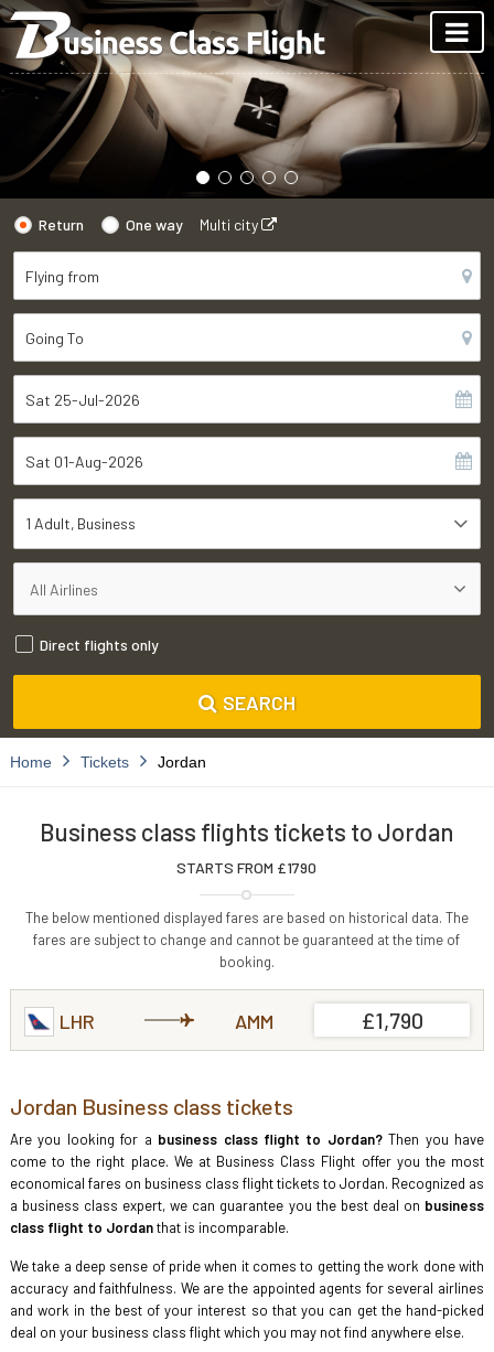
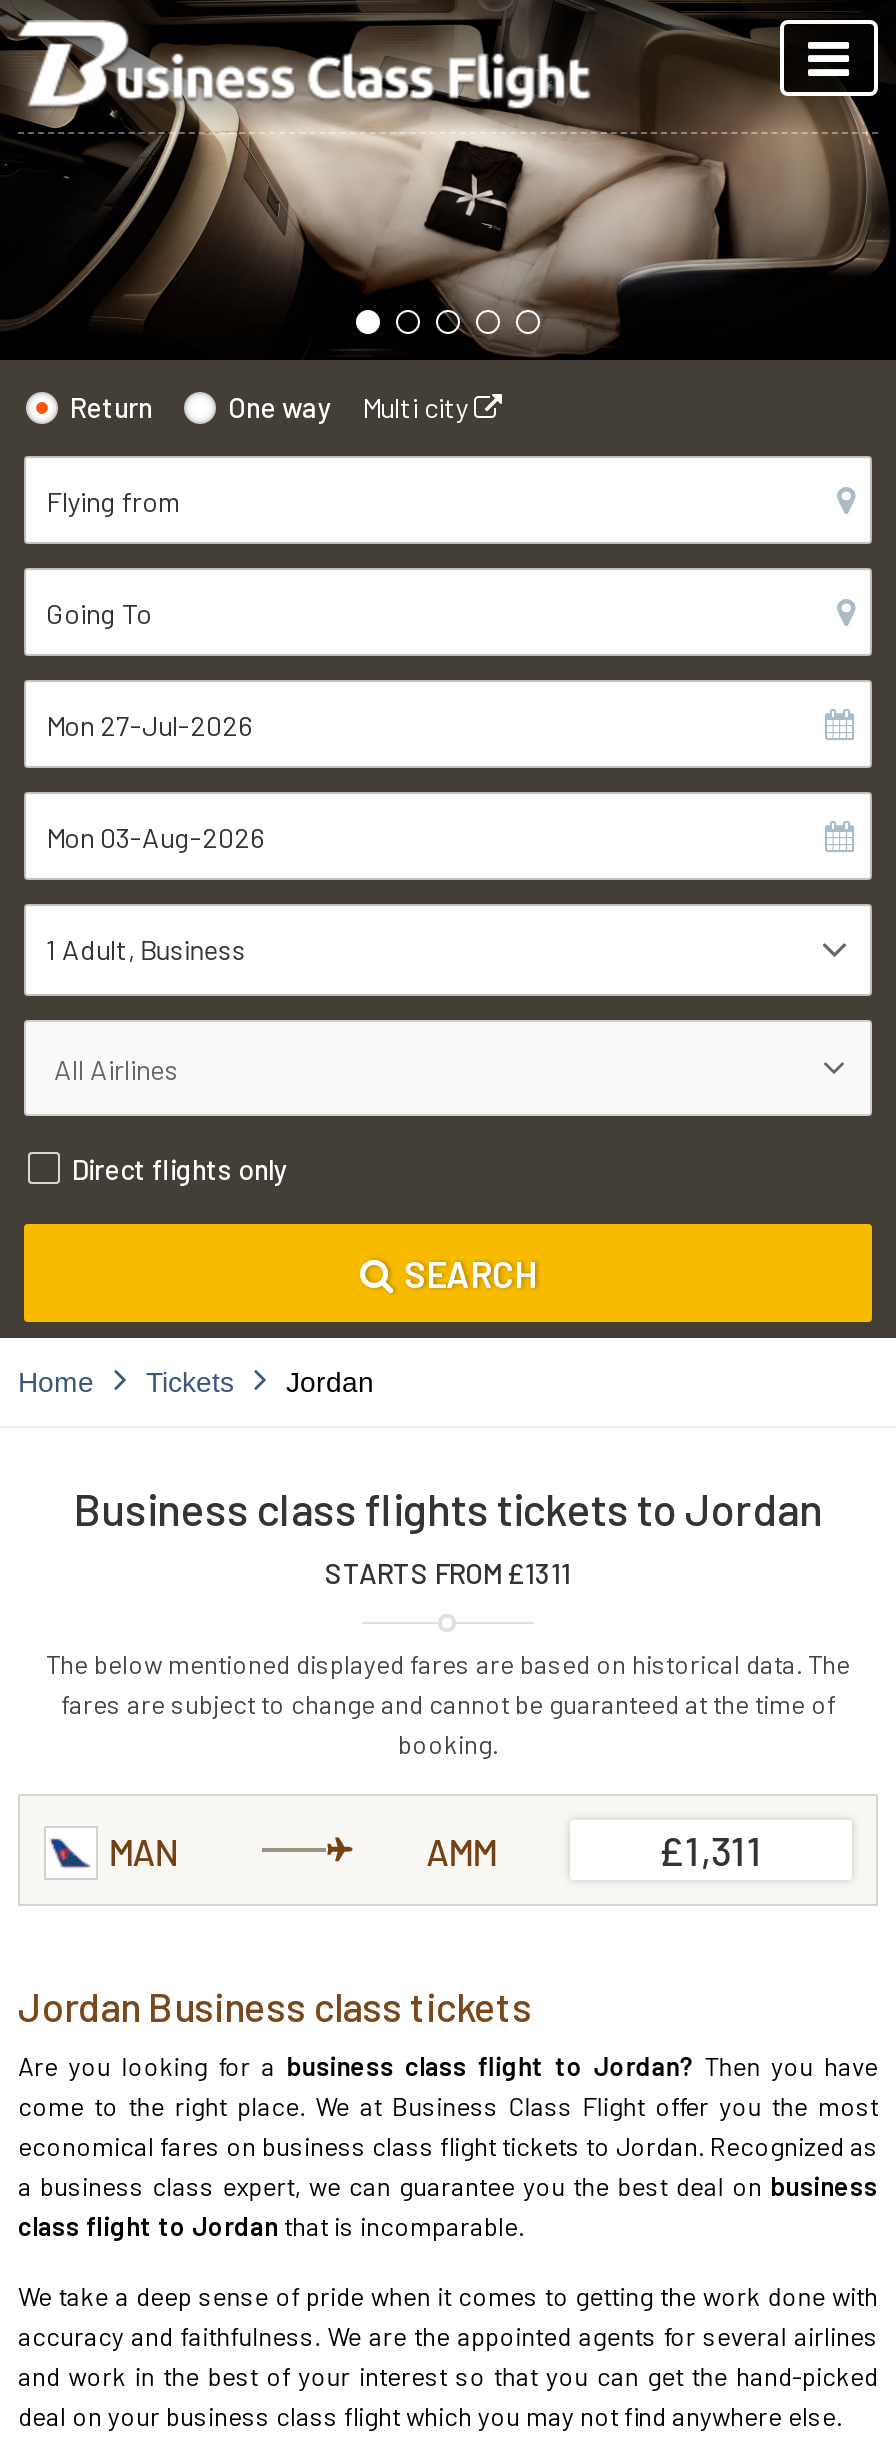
- STARTS FROM £1790
+ STARTS FROM £1311

- LHR
+ MAN

- £1,790
+ £1,311
